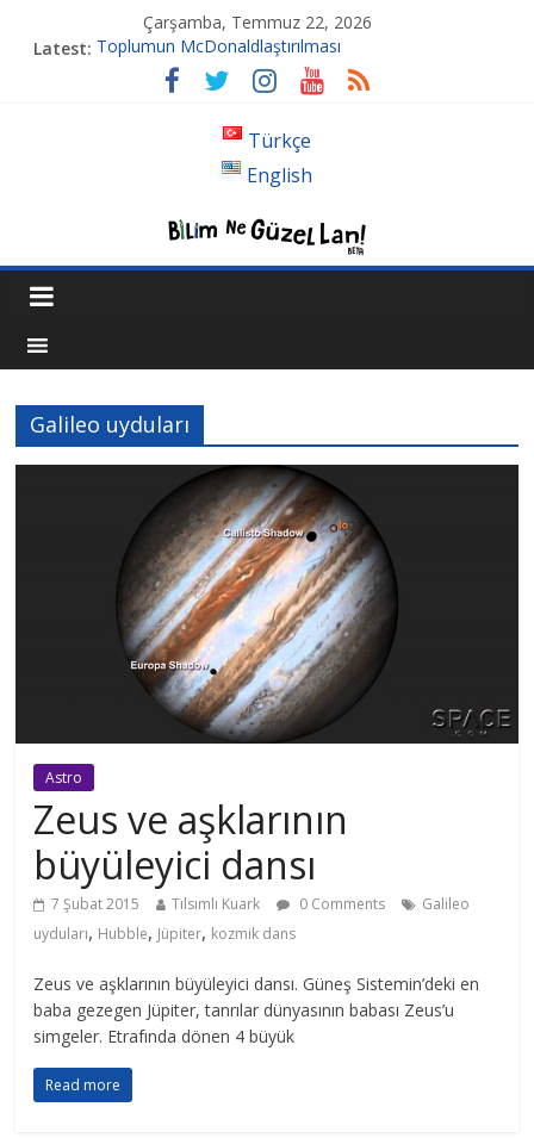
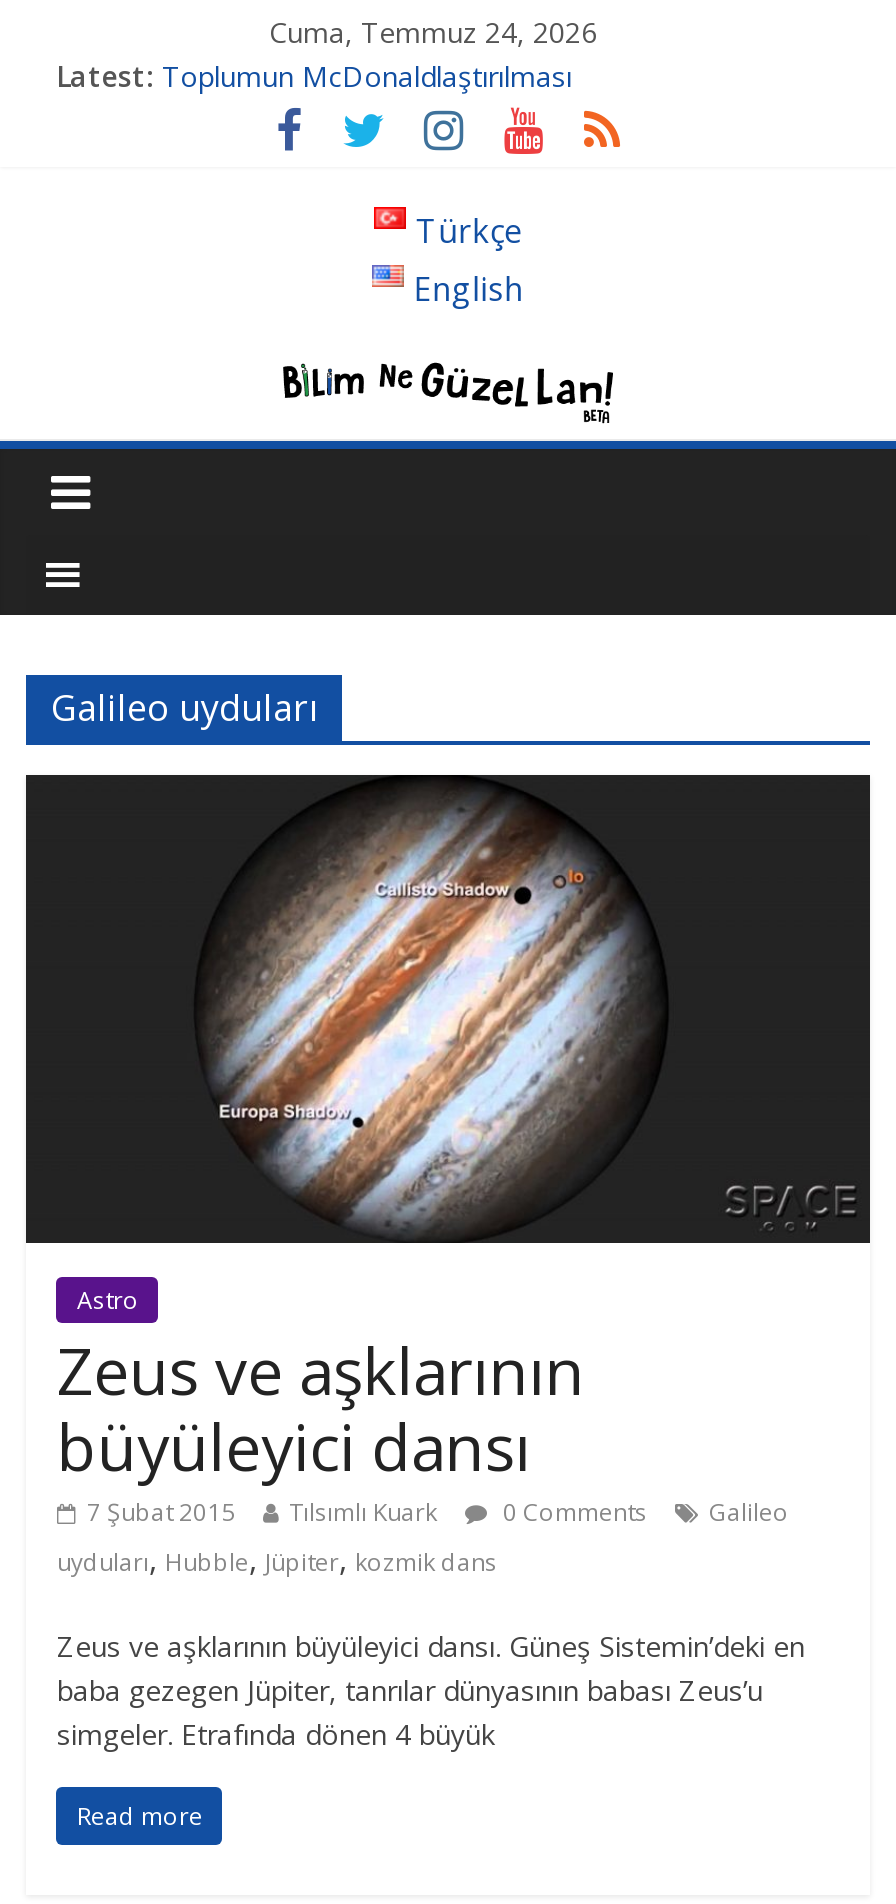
- Çarşamba, Temmuz 22, 2026
+ Cuma, Temmuz 24, 2026
